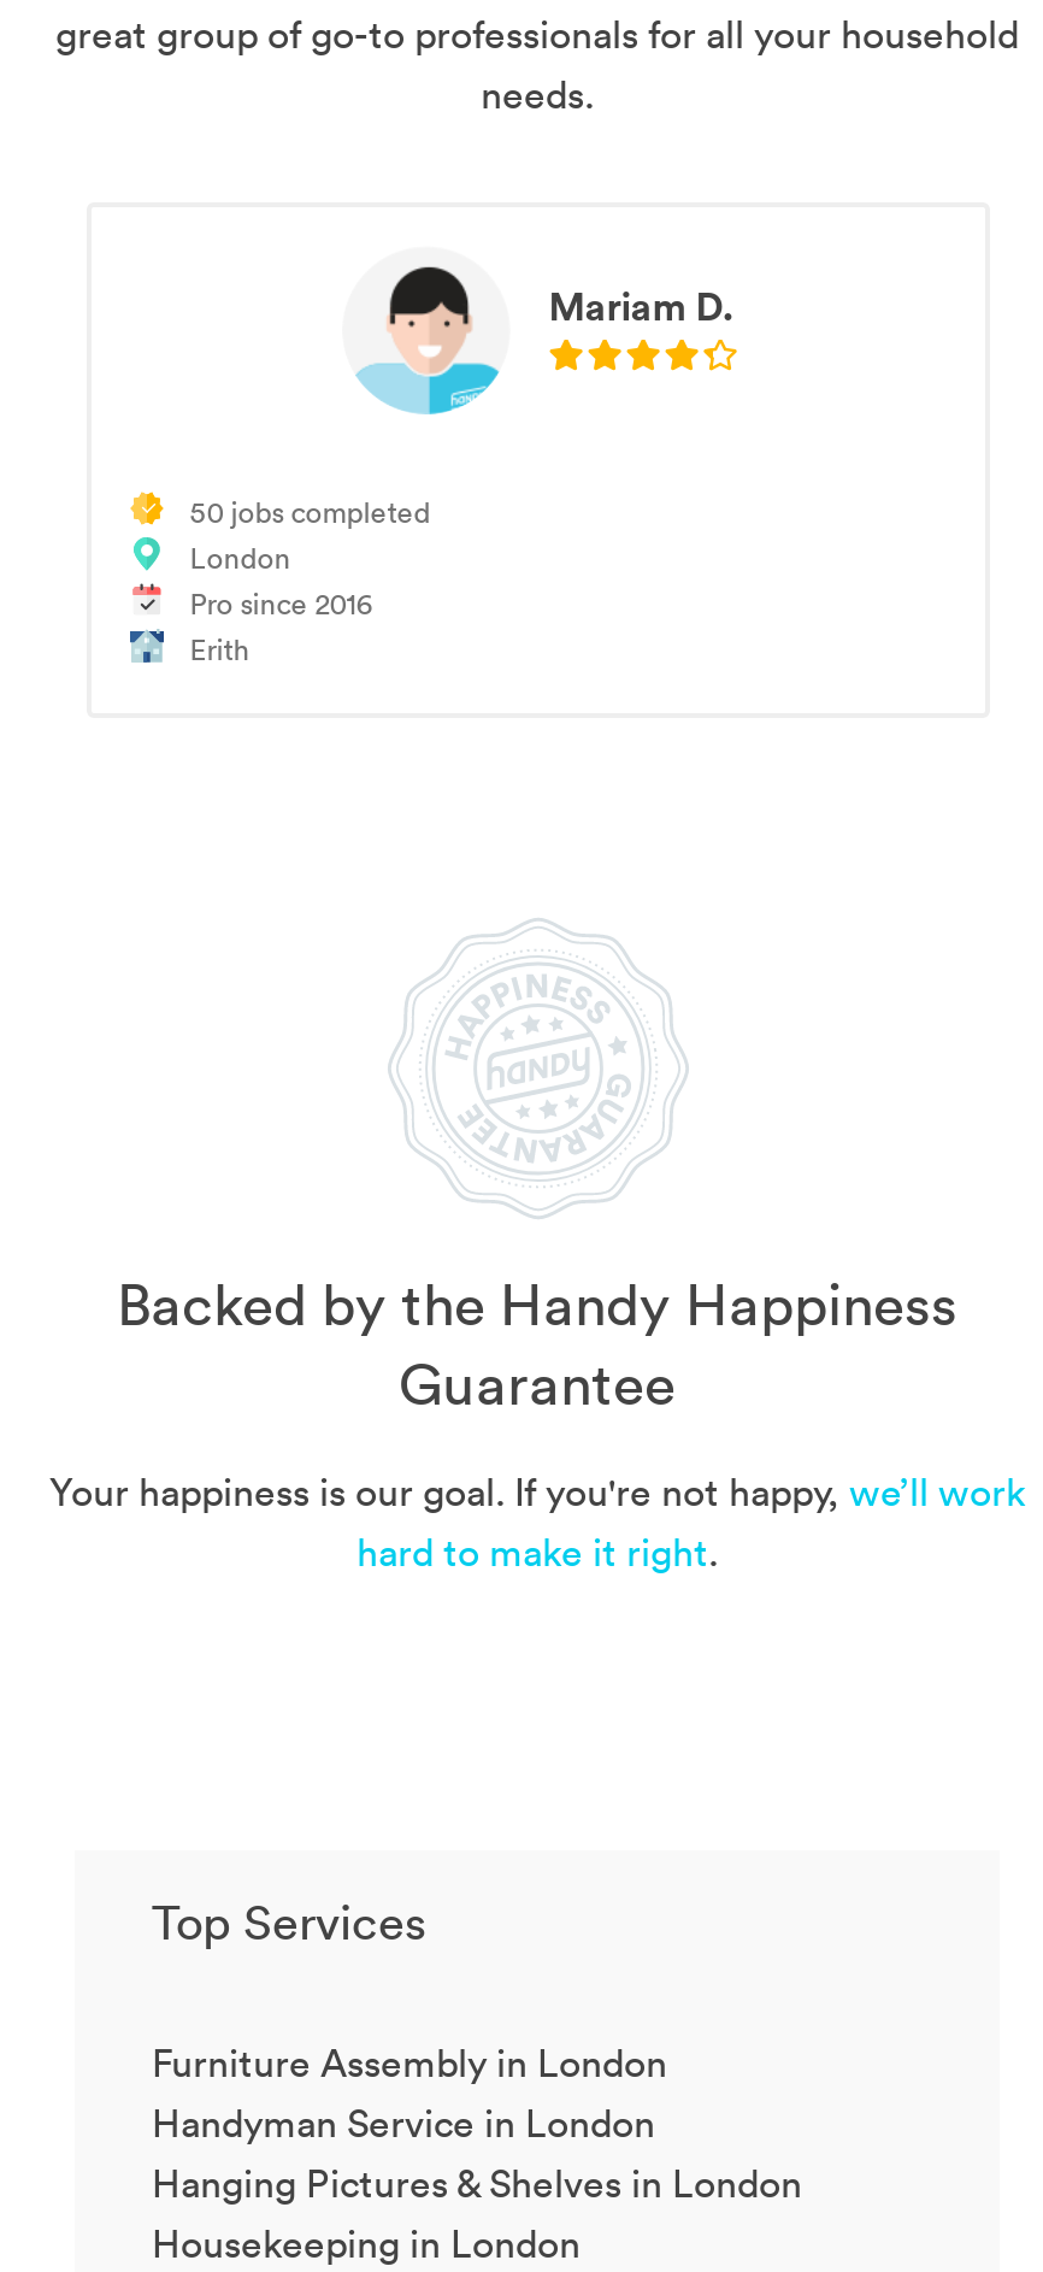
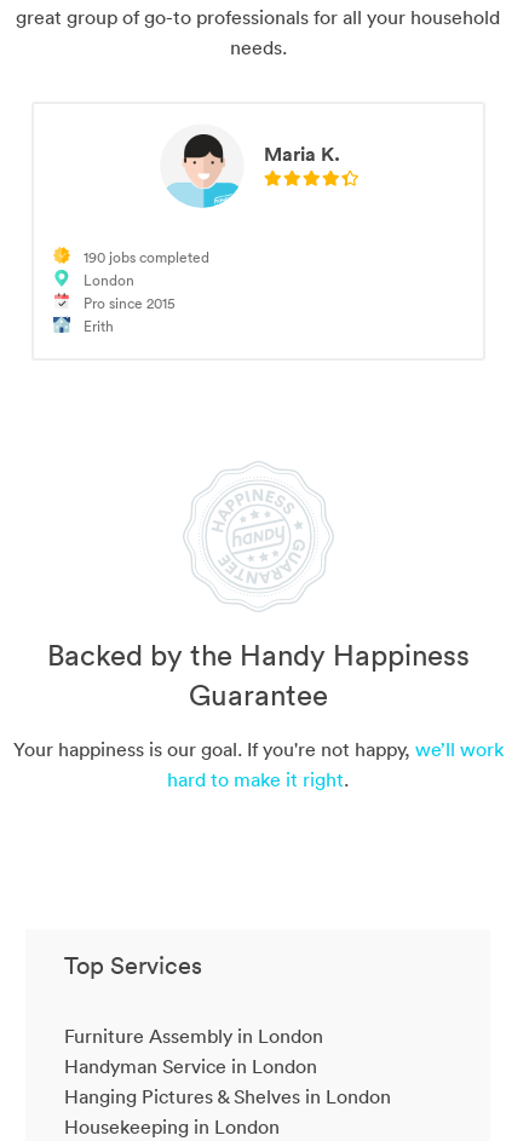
- Mariam D.
+ Maria K.

- 50 jobs completed
+ 190 jobs completed

- Pro since 2016
+ Pro since 2015
